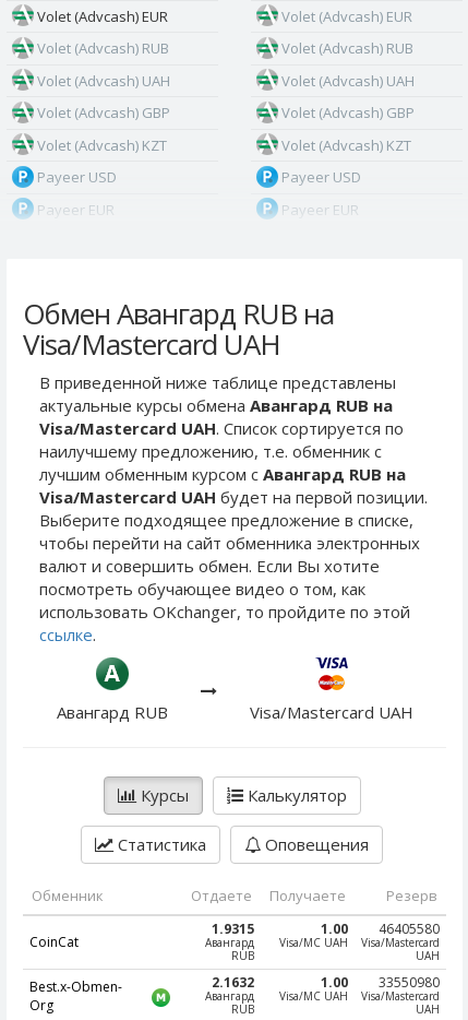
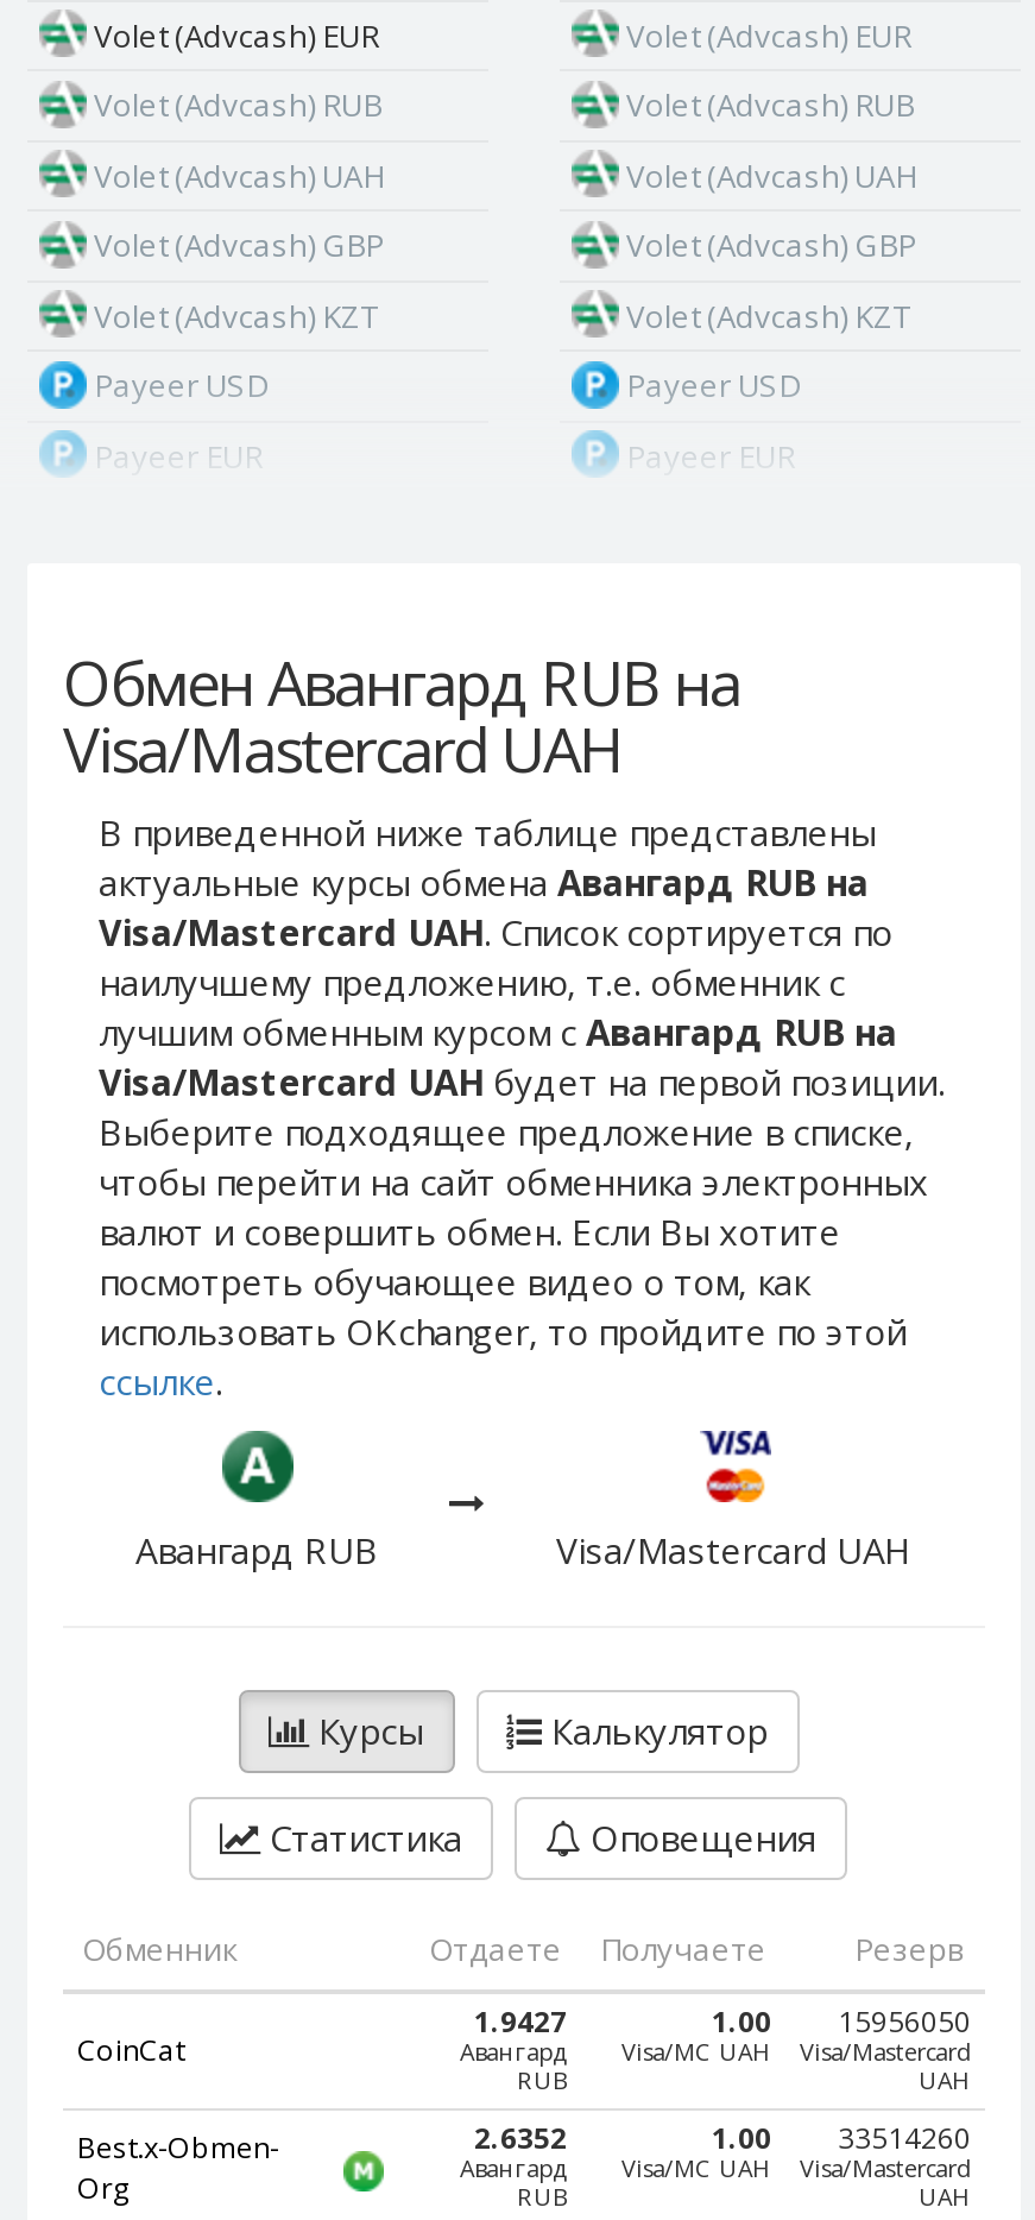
- 1.9315
+ 1.9427

- 46405580
+ 15956050

- 2.1632
+ 2.6352

- 1.00 33550980
+ 1.00 33514260
